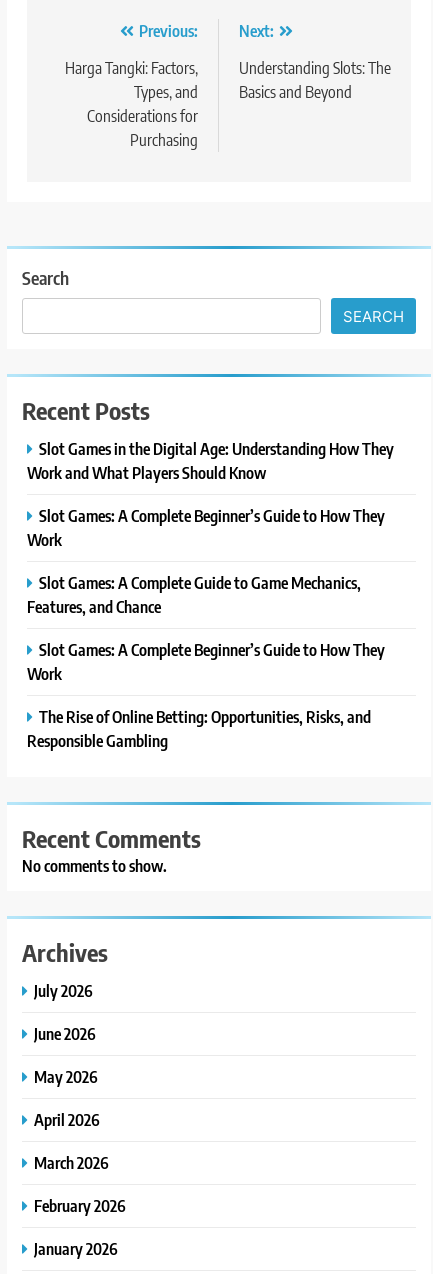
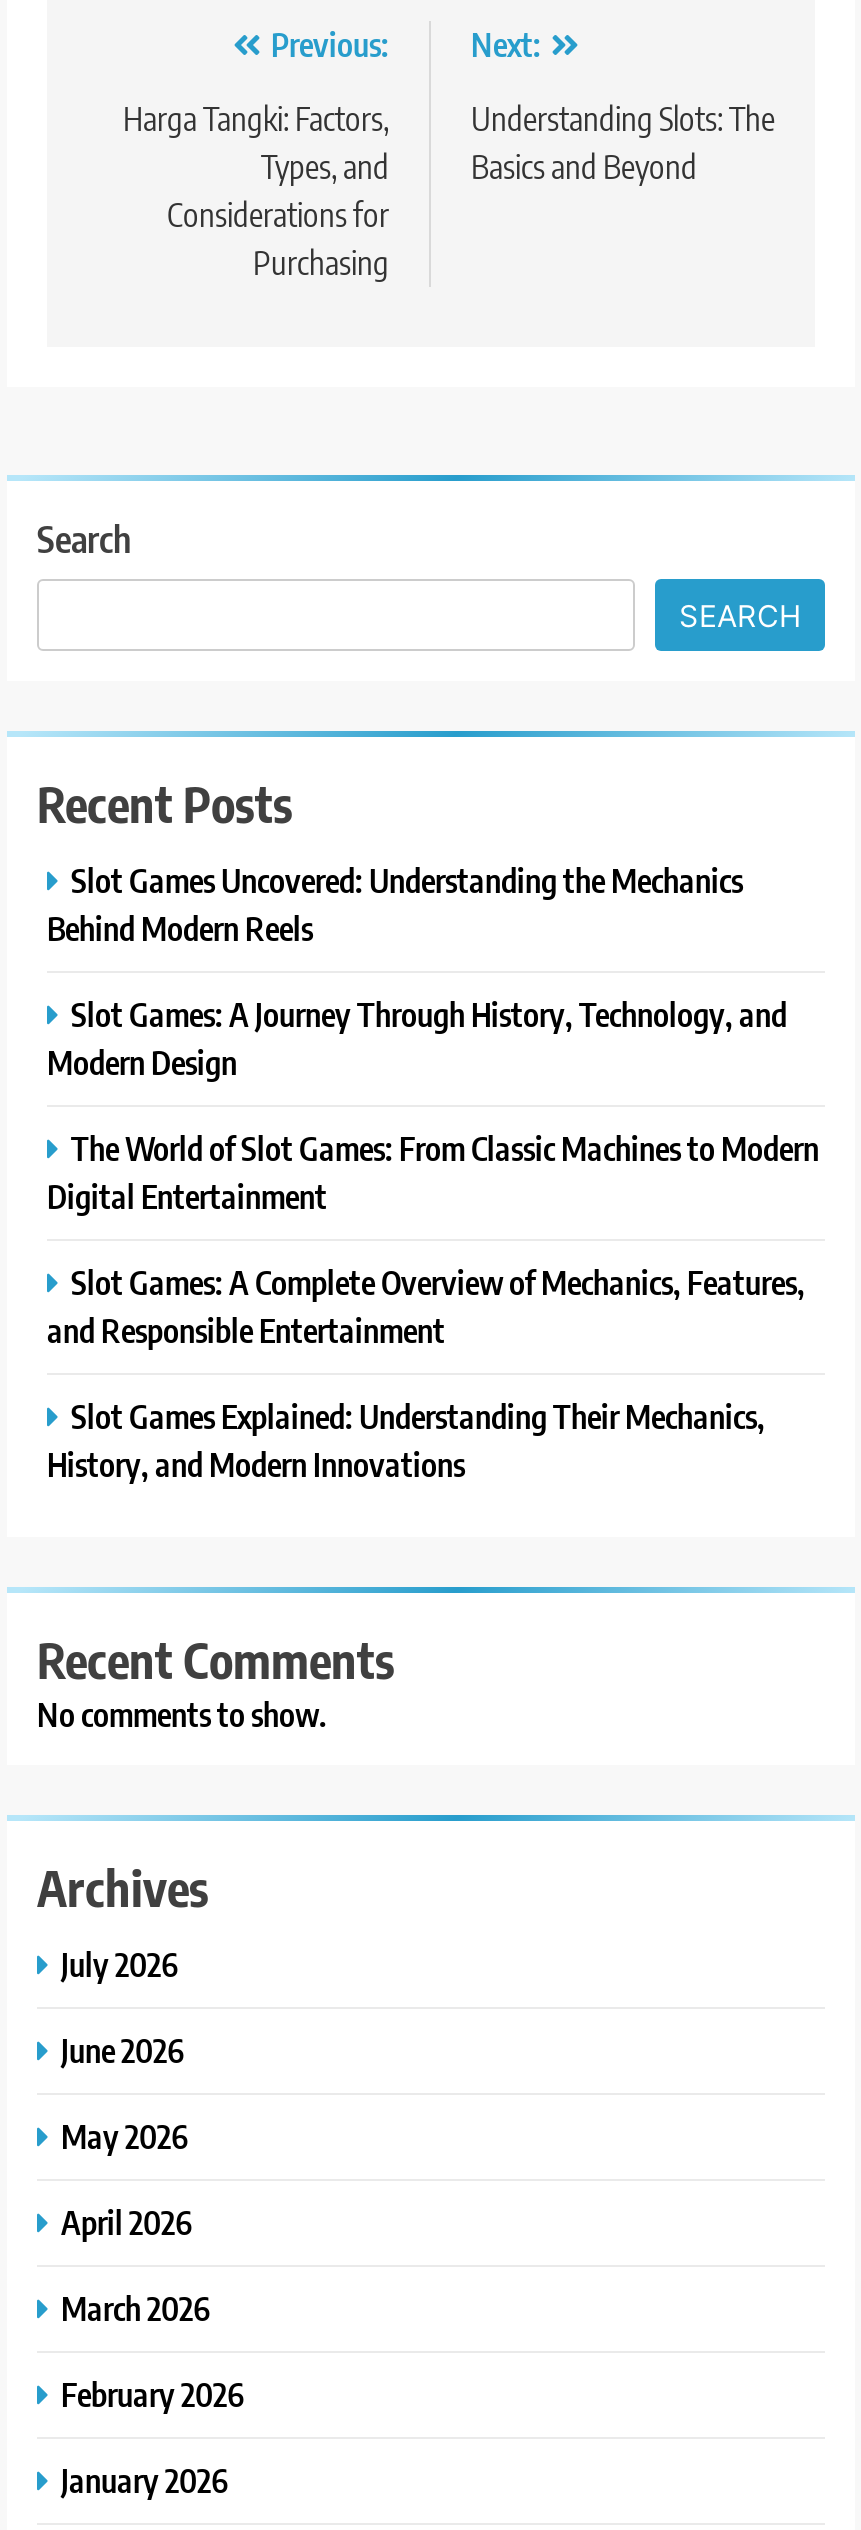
- Slot Games in the Digital Age: Understanding How They
- Work and What Players Should Know
+ Slot Games Uncovered: Understanding the Mechanics
+ Behind Modern Reels

- Slot Games: A Complete Beginner’s Guide to How They
- Work
+ Slot Games: A Journey Through History, Technology, and
+ Modern Design

- Slot Games: A Complete Guide to Game Mechanics,
- Features, and Chance
+ The World of Slot Games: From Classic Machines to Modern
+ Digital Entertainment

- Slot Games: A Complete Beginner’s Guide to How They
- Work
+ Slot Games: A Complete Overview of Mechanics, Features,
+ and Responsible Entertainment

- The Rise of Online Betting: Opportunities, Risks, and
- Responsible Gambling
+ Slot Games Explained: Understanding Their Mechanics,
+ History, and Modern Innovations
